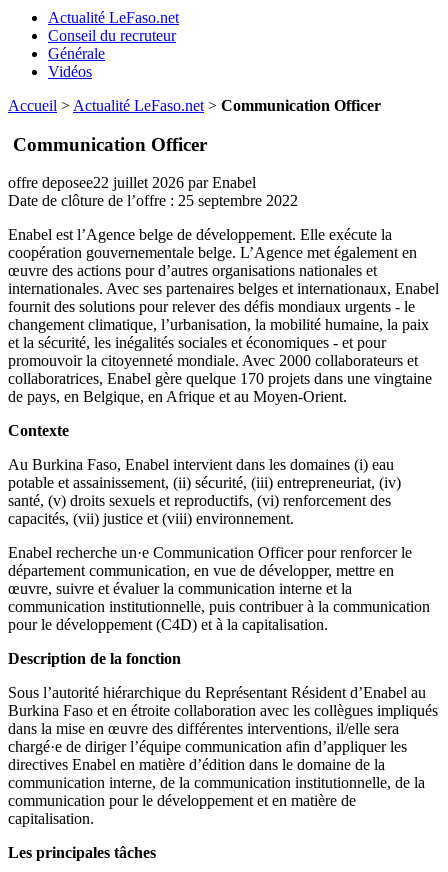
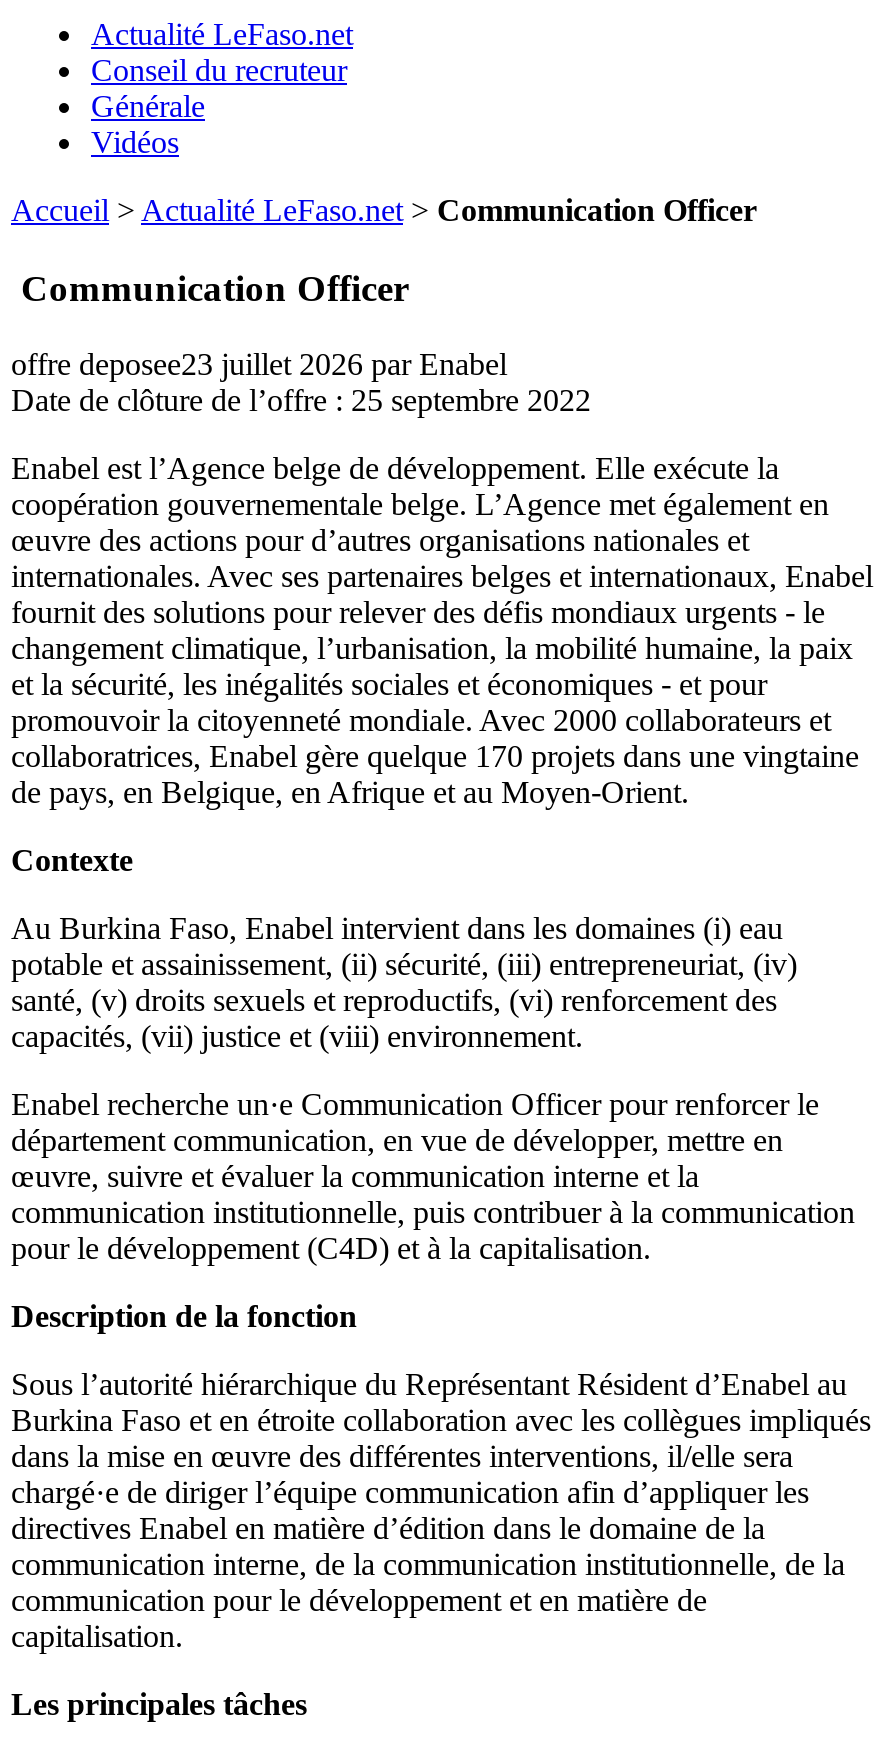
- offre deposee22 juillet 2026 par Enabel
+ offre deposee23 juillet 2026 par Enabel
